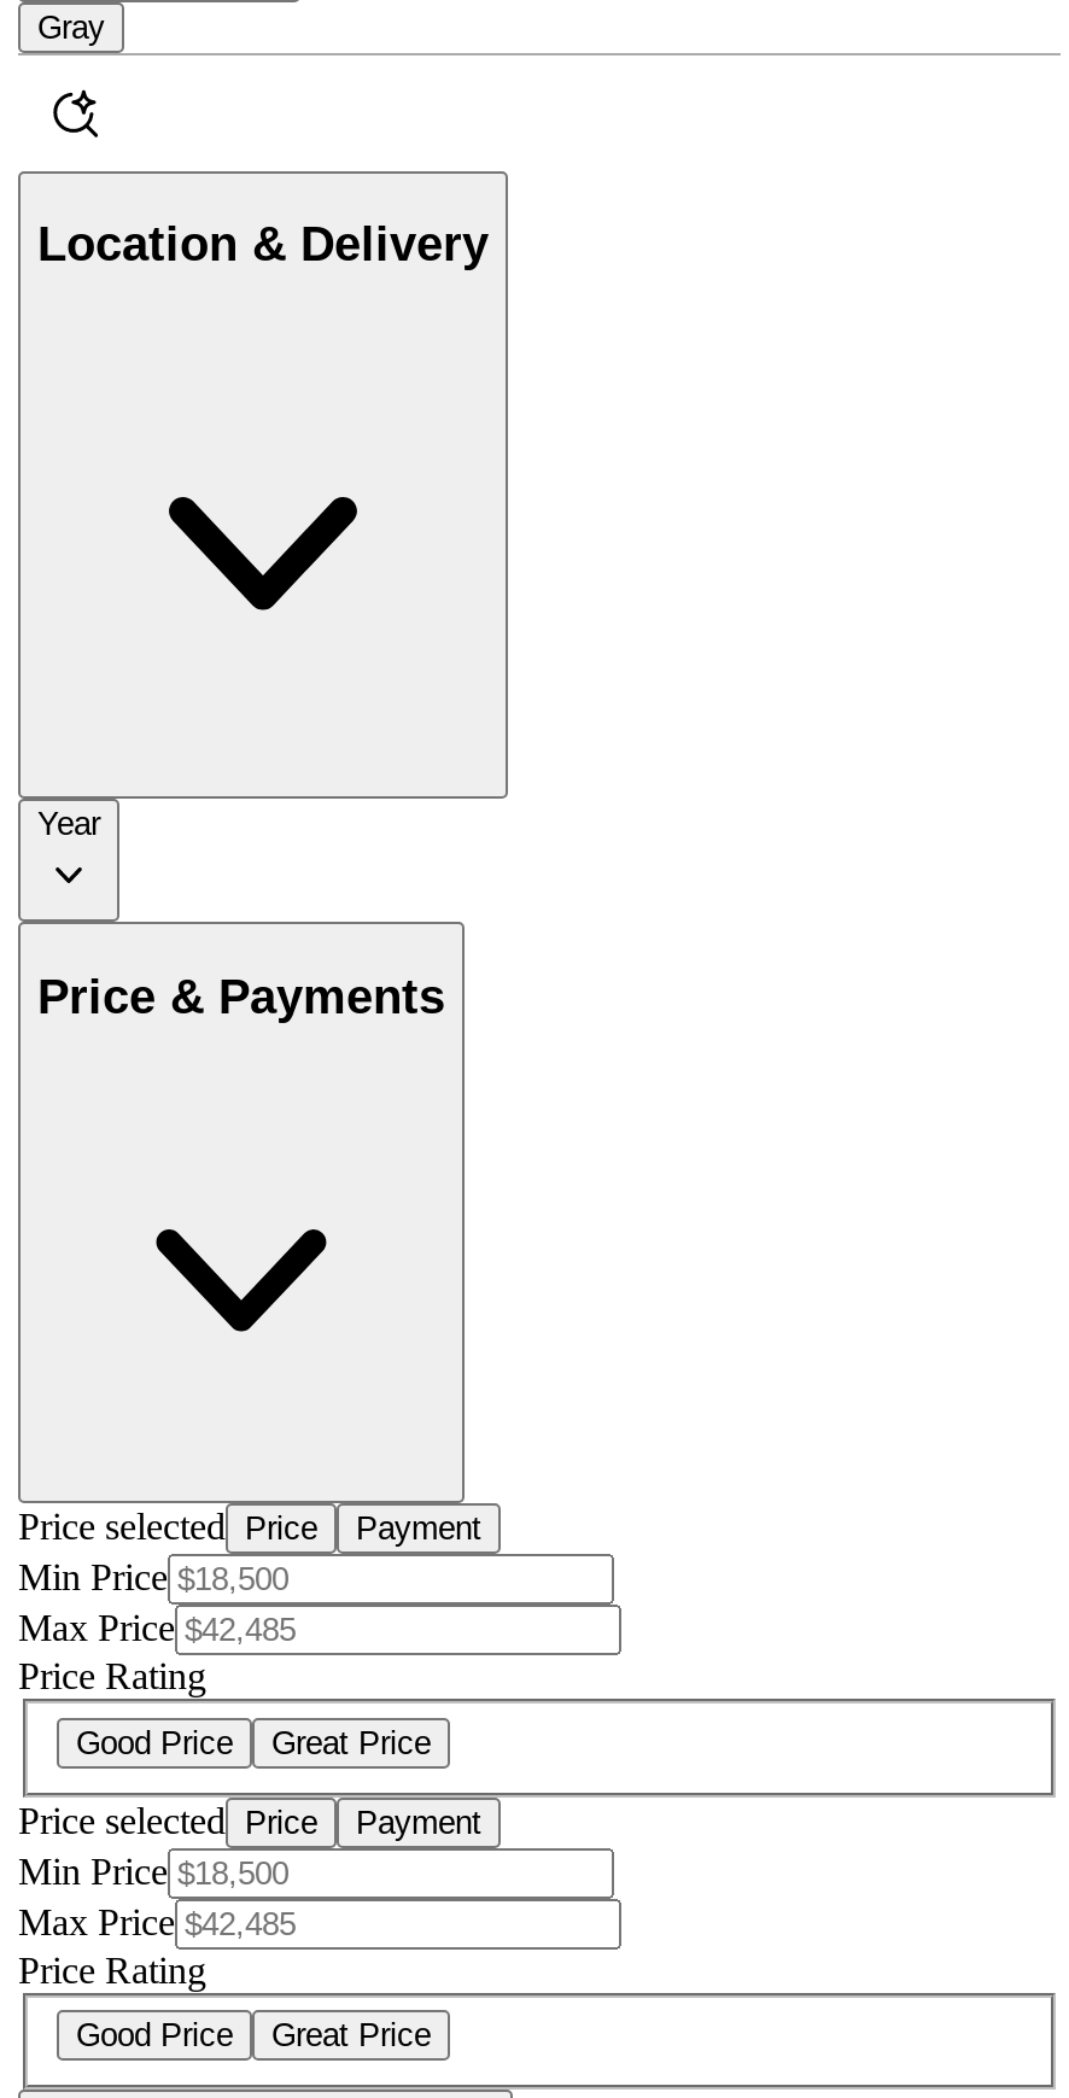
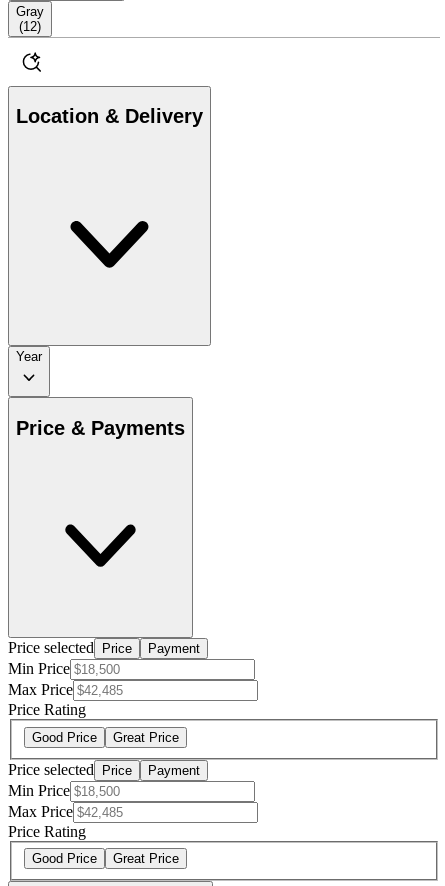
+ (12)
